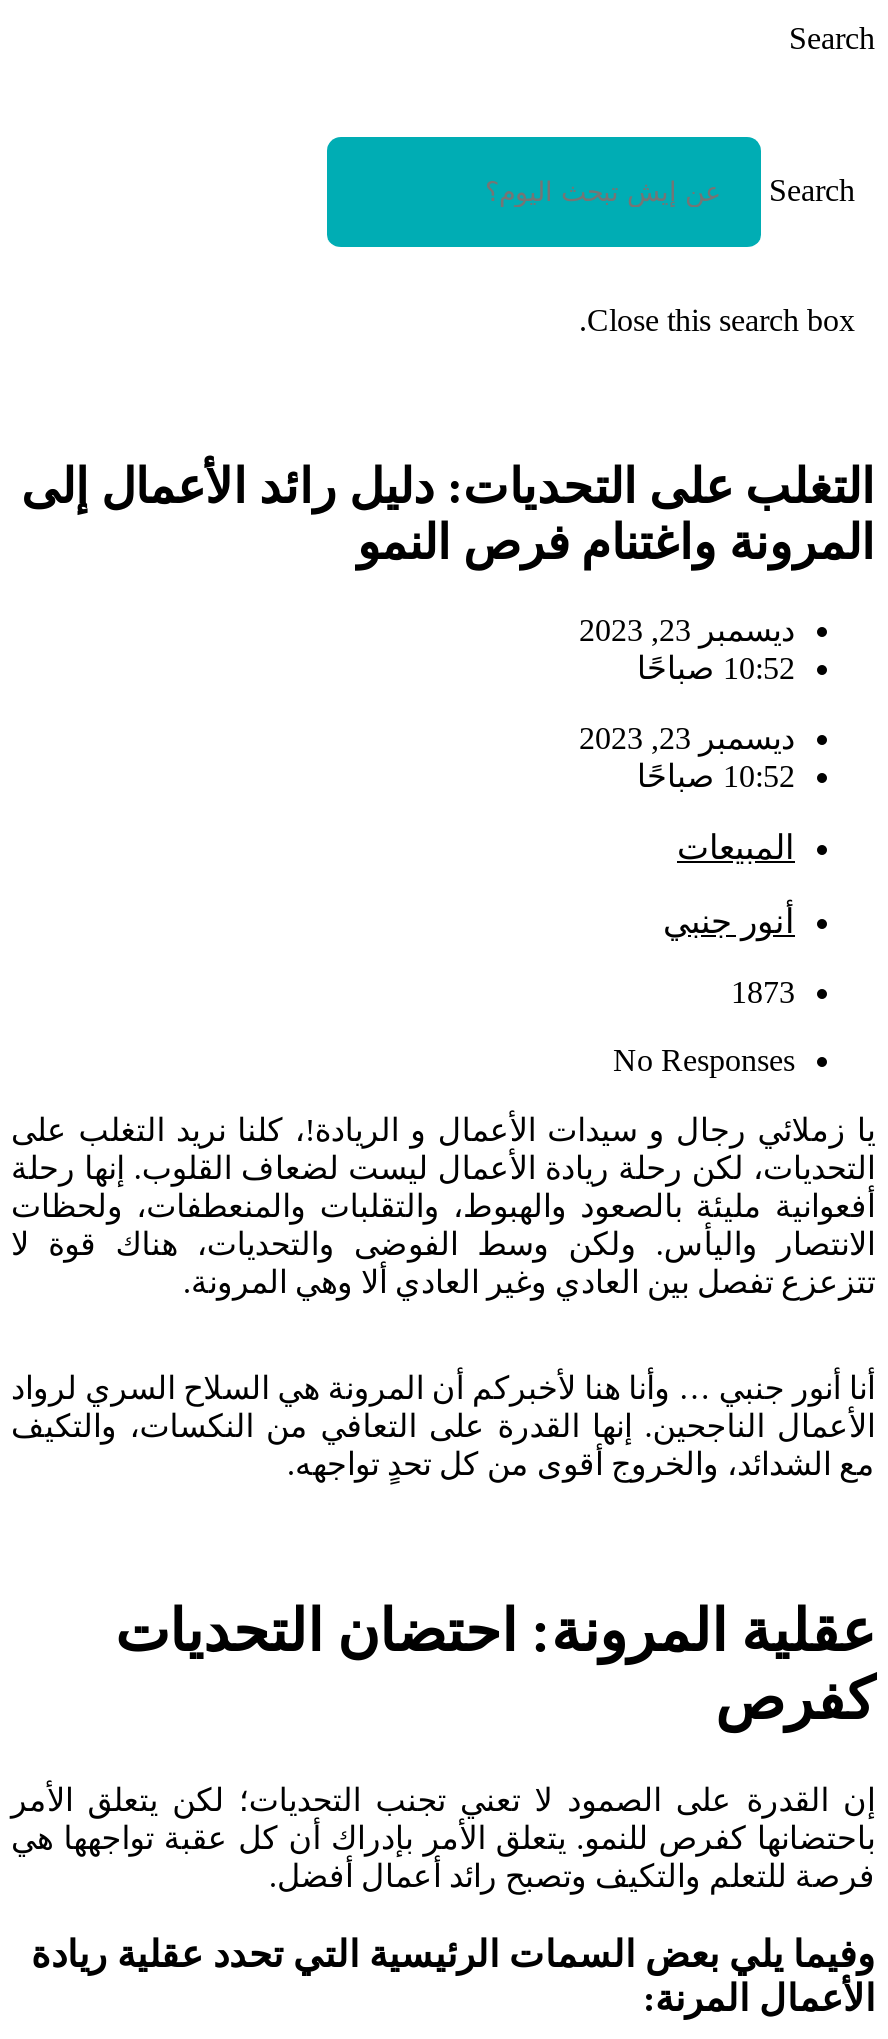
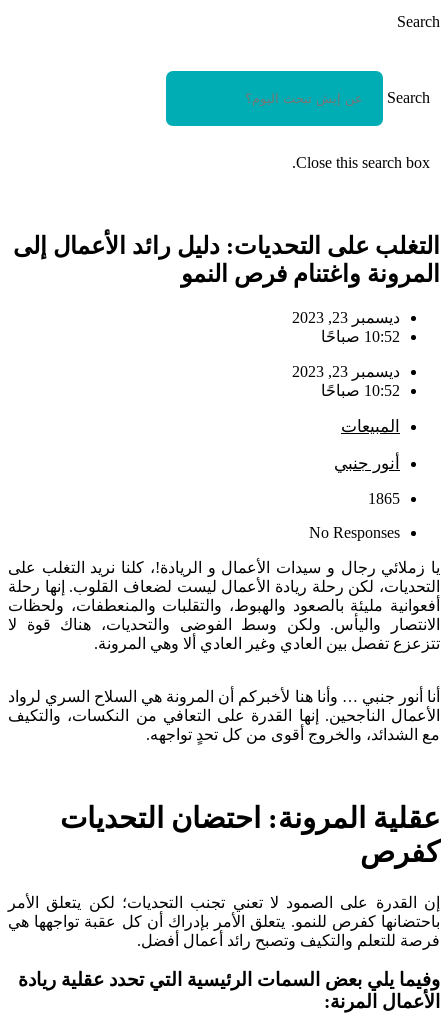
- 1873
+ 1865
